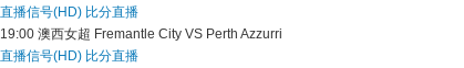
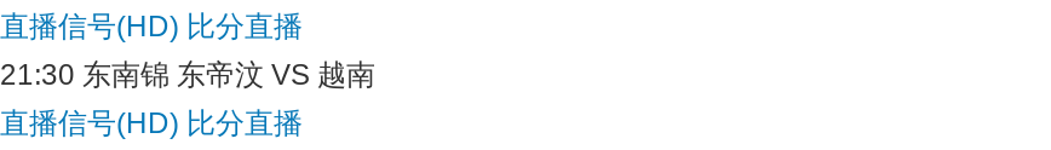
- 19:00 澳西女超Fremantle City VS Perth Azzurri
+ 21:30 东南锦东帝汶 VS 越南
